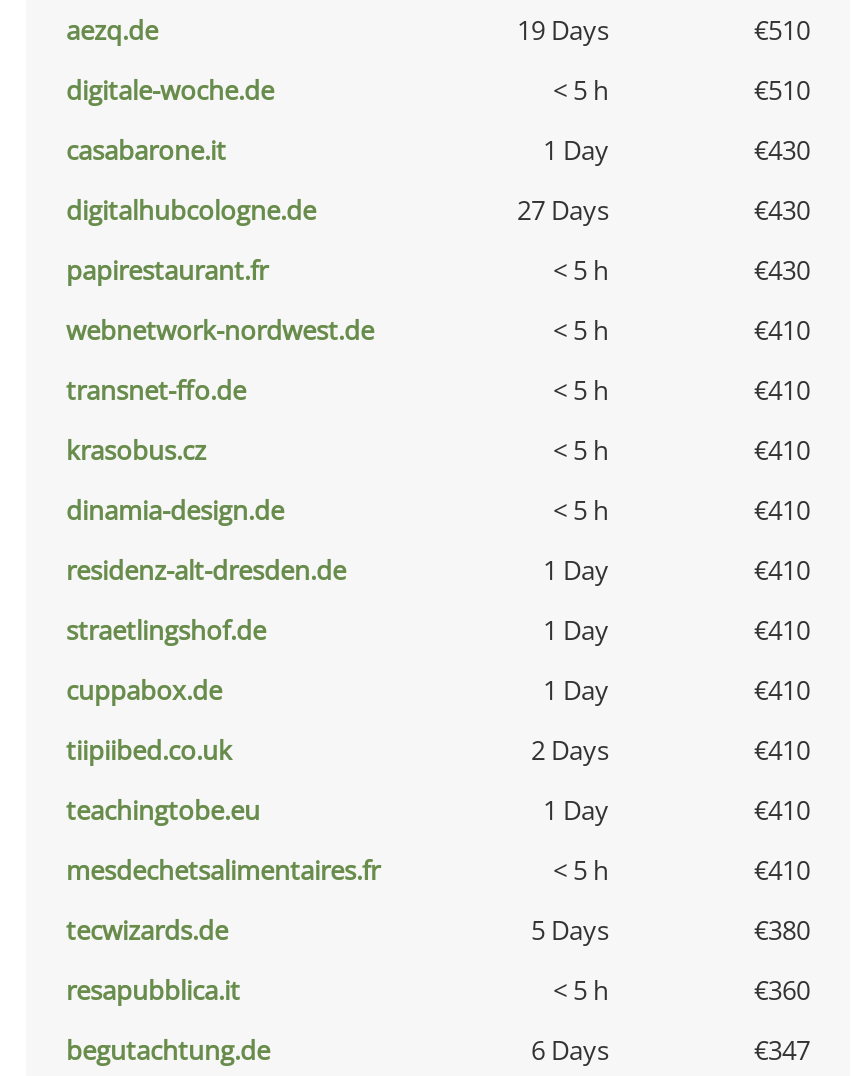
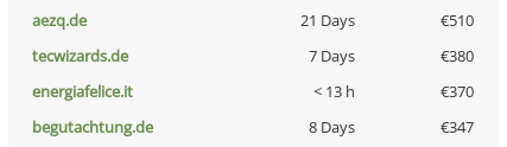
- 19 Days
+ 21 Days

- digitale-woche.de
- < 5 h
- €510
- casabarone.it
- 1 Day
- €430
- digitalhubcologne.de
- 27 Days
- €430
- papirestaurant.fr
- < 5 h
- €430
- webnetwork-nordwest.de
- < 5 h
- €410
- transnet-ffo.de
- < 5 h
- €410
- krasobus.cz
- < 5 h
- €410
- dinamia-design.de
- < 5 h
- €410
- residenz-alt-dresden.de
- 1 Day
- €410
- straetlingshof.de
- 1 Day
- €410
- cuppabox.de
- 1 Day
- €410
- tiipiibed.co.uk
- 2 Days
- €410
- teachingtobe.eu
- 1 Day
- €410
- mesdechetsalimentaires.fr
- < 5 h
- €410

- 5 Days
+ 7 Days

- resapubblica.it
- < 5 h
- €360
+ energiafelice.it
+ < 13 h
+ €370

- 6 Days
+ 8 Days
